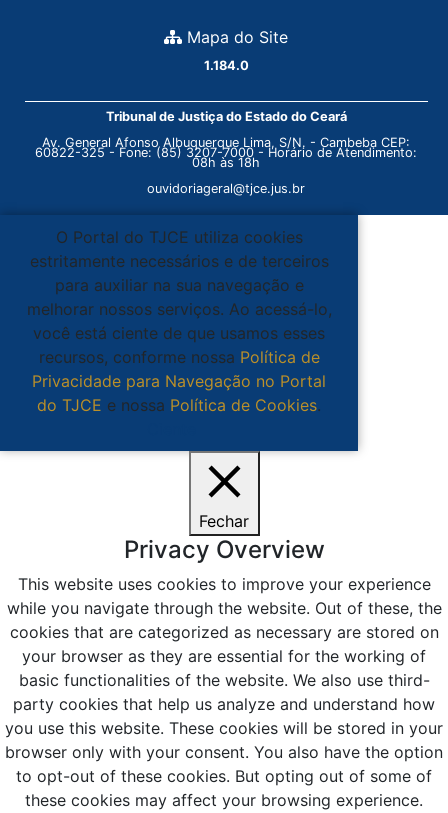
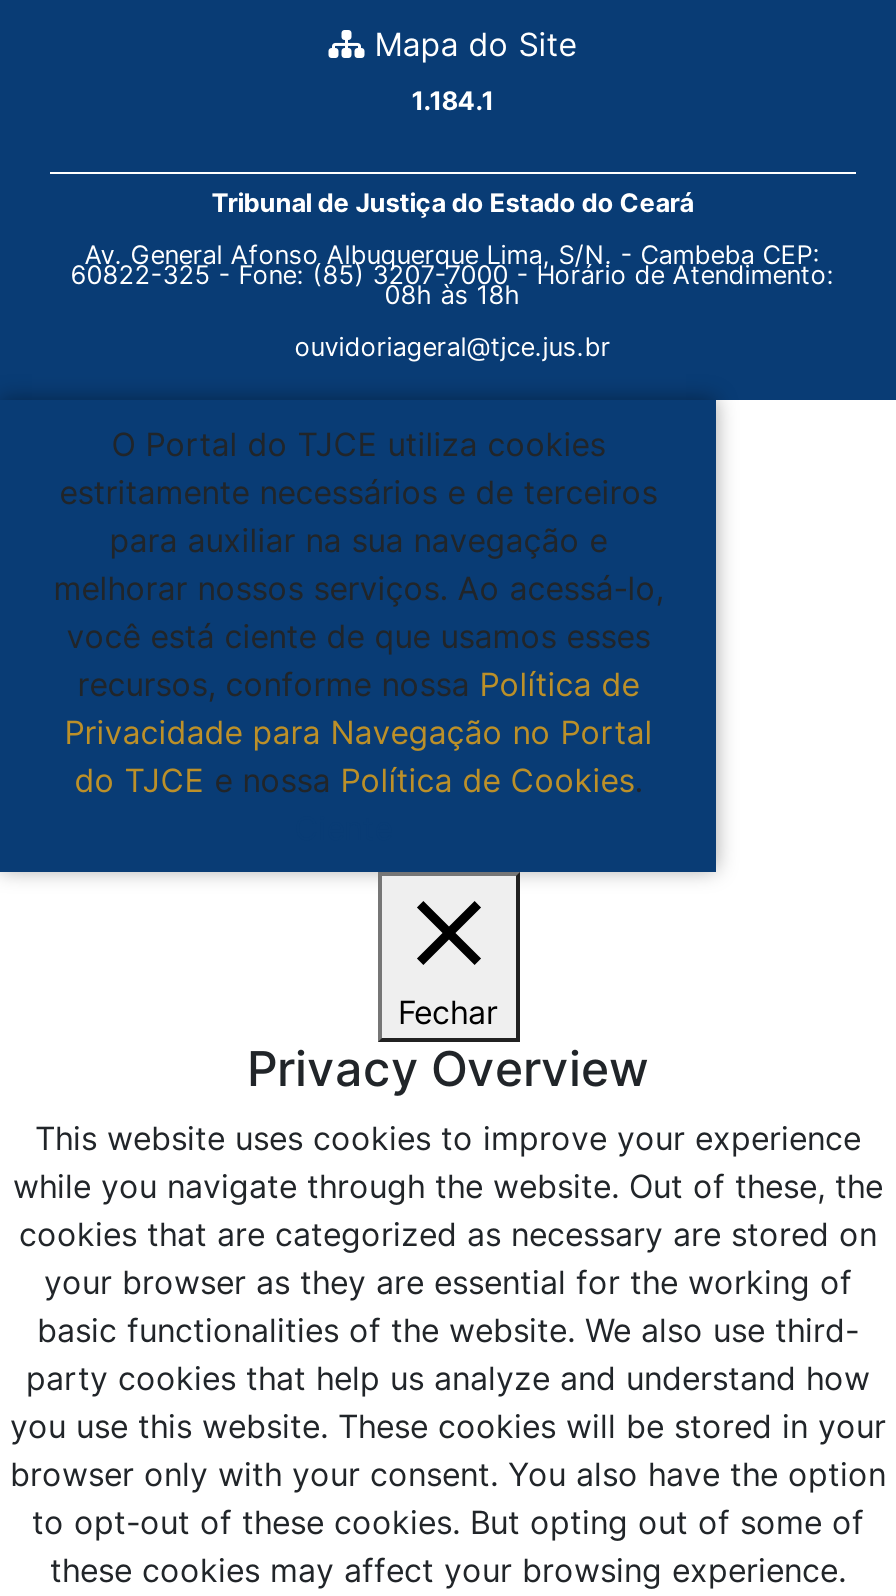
- 1.184.0
+ 1.184.1
